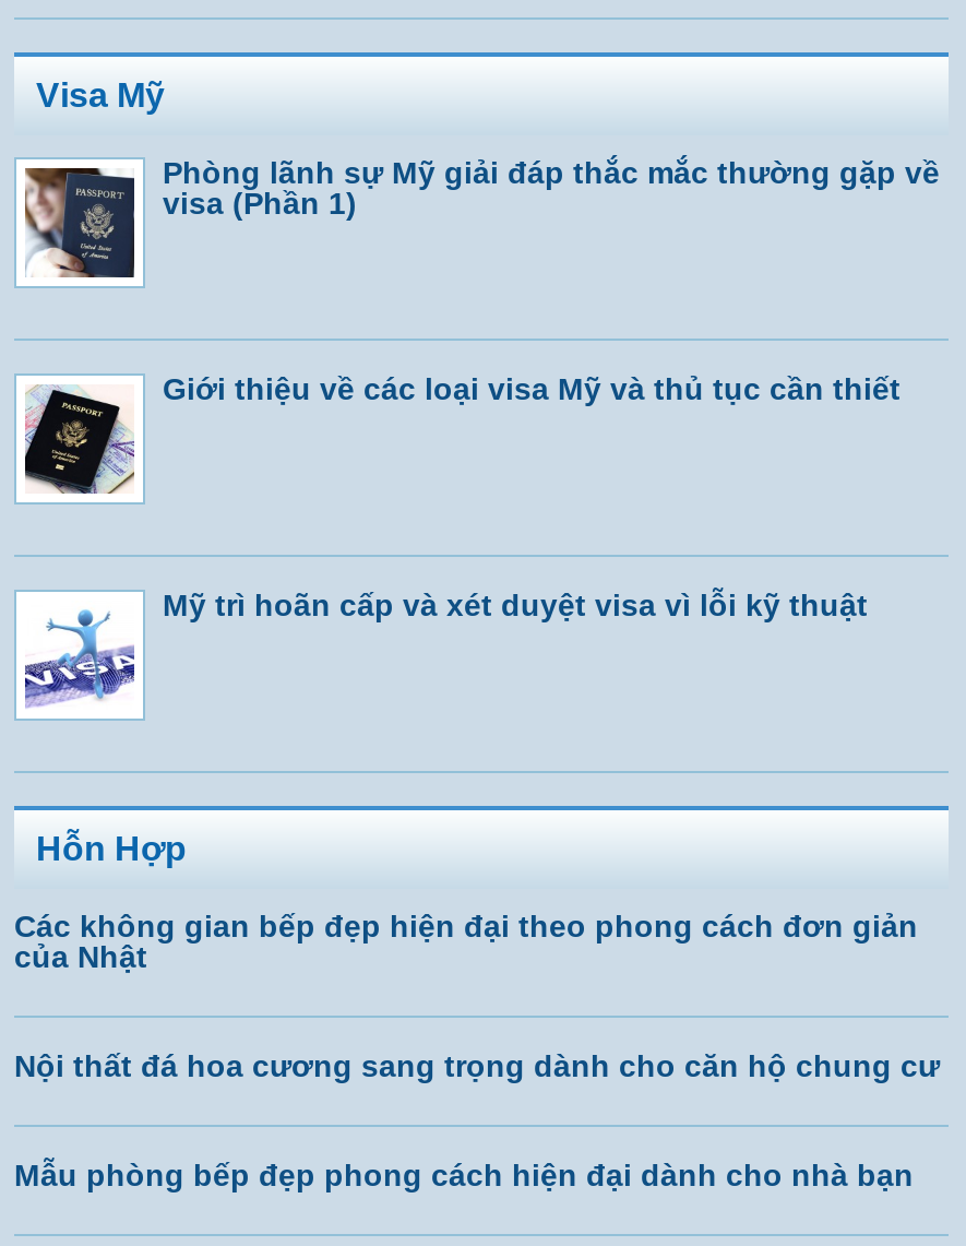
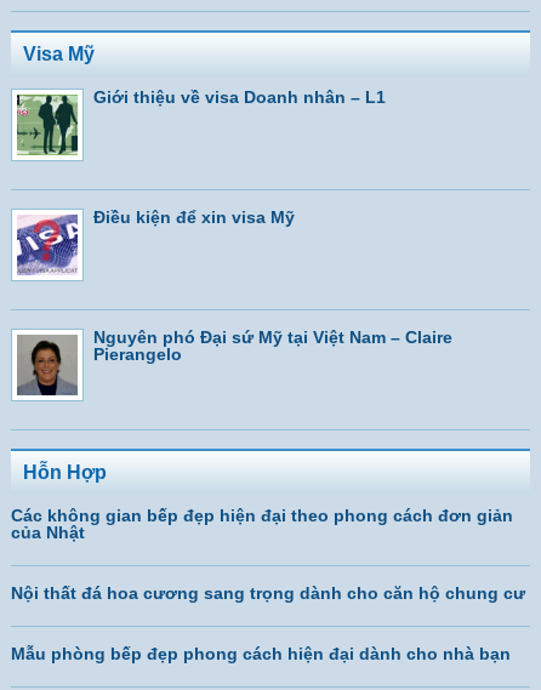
- [image]
- Phòng lãnh sự Mỹ giải đáp thắc mắc thường gặp về
- visa (Phần 1)
+ [image]
+ Giới thiệu về visa Doanh nhân – L1

- [image]
- Giới thiệu về các loại visa Mỹ và thủ tục cần thiết
+ [image]
+ Điều kiện để xin visa Mỹ

- [image]
- Mỹ trì hoãn cấp và xét duyệt visa vì lỗi kỹ thuật
+ [image]
+ Nguyên phó Đại sứ Mỹ tại Việt Nam – Claire
+ Pierangelo
